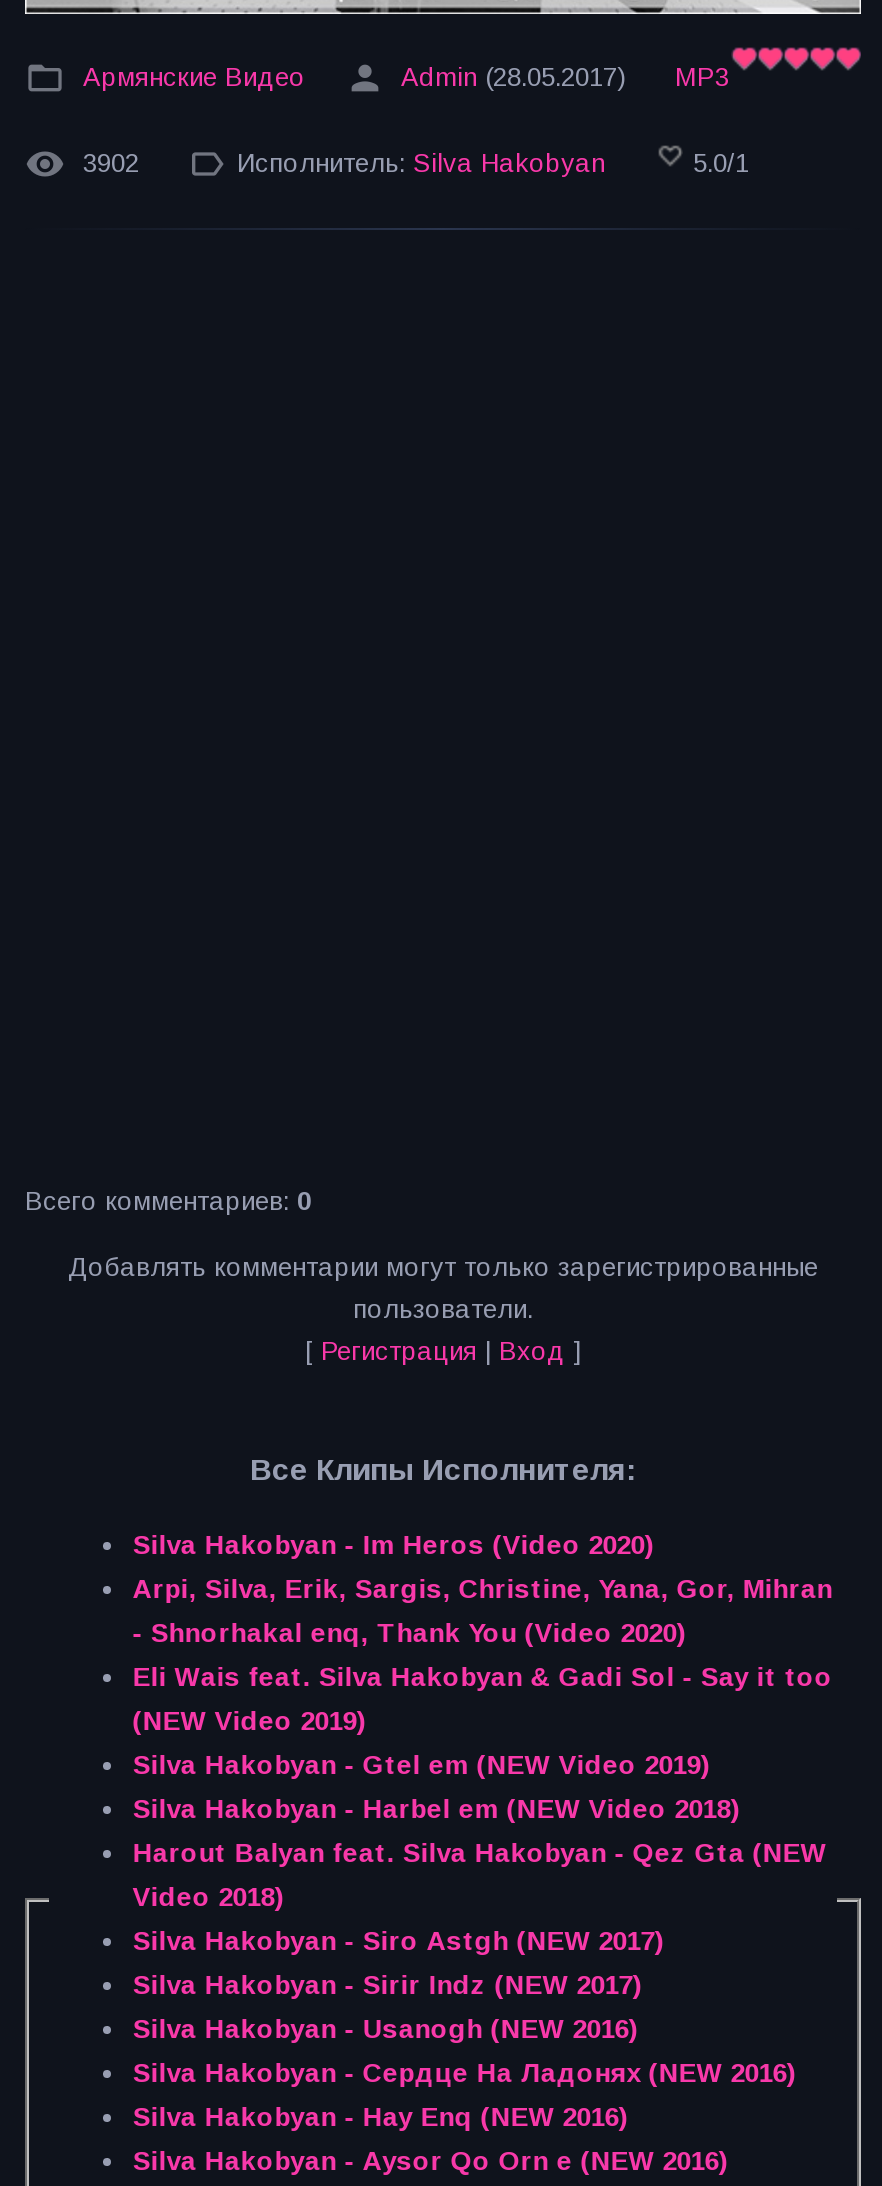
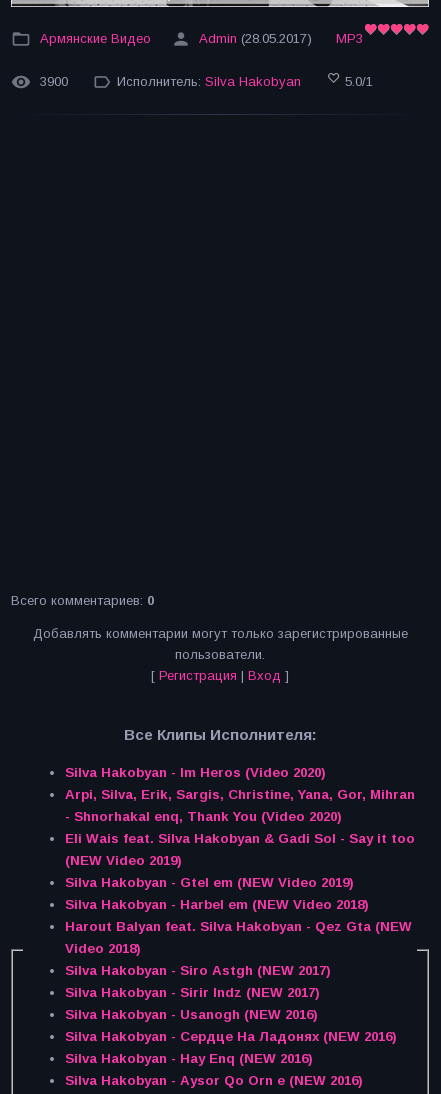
- 3902
+ 3900
